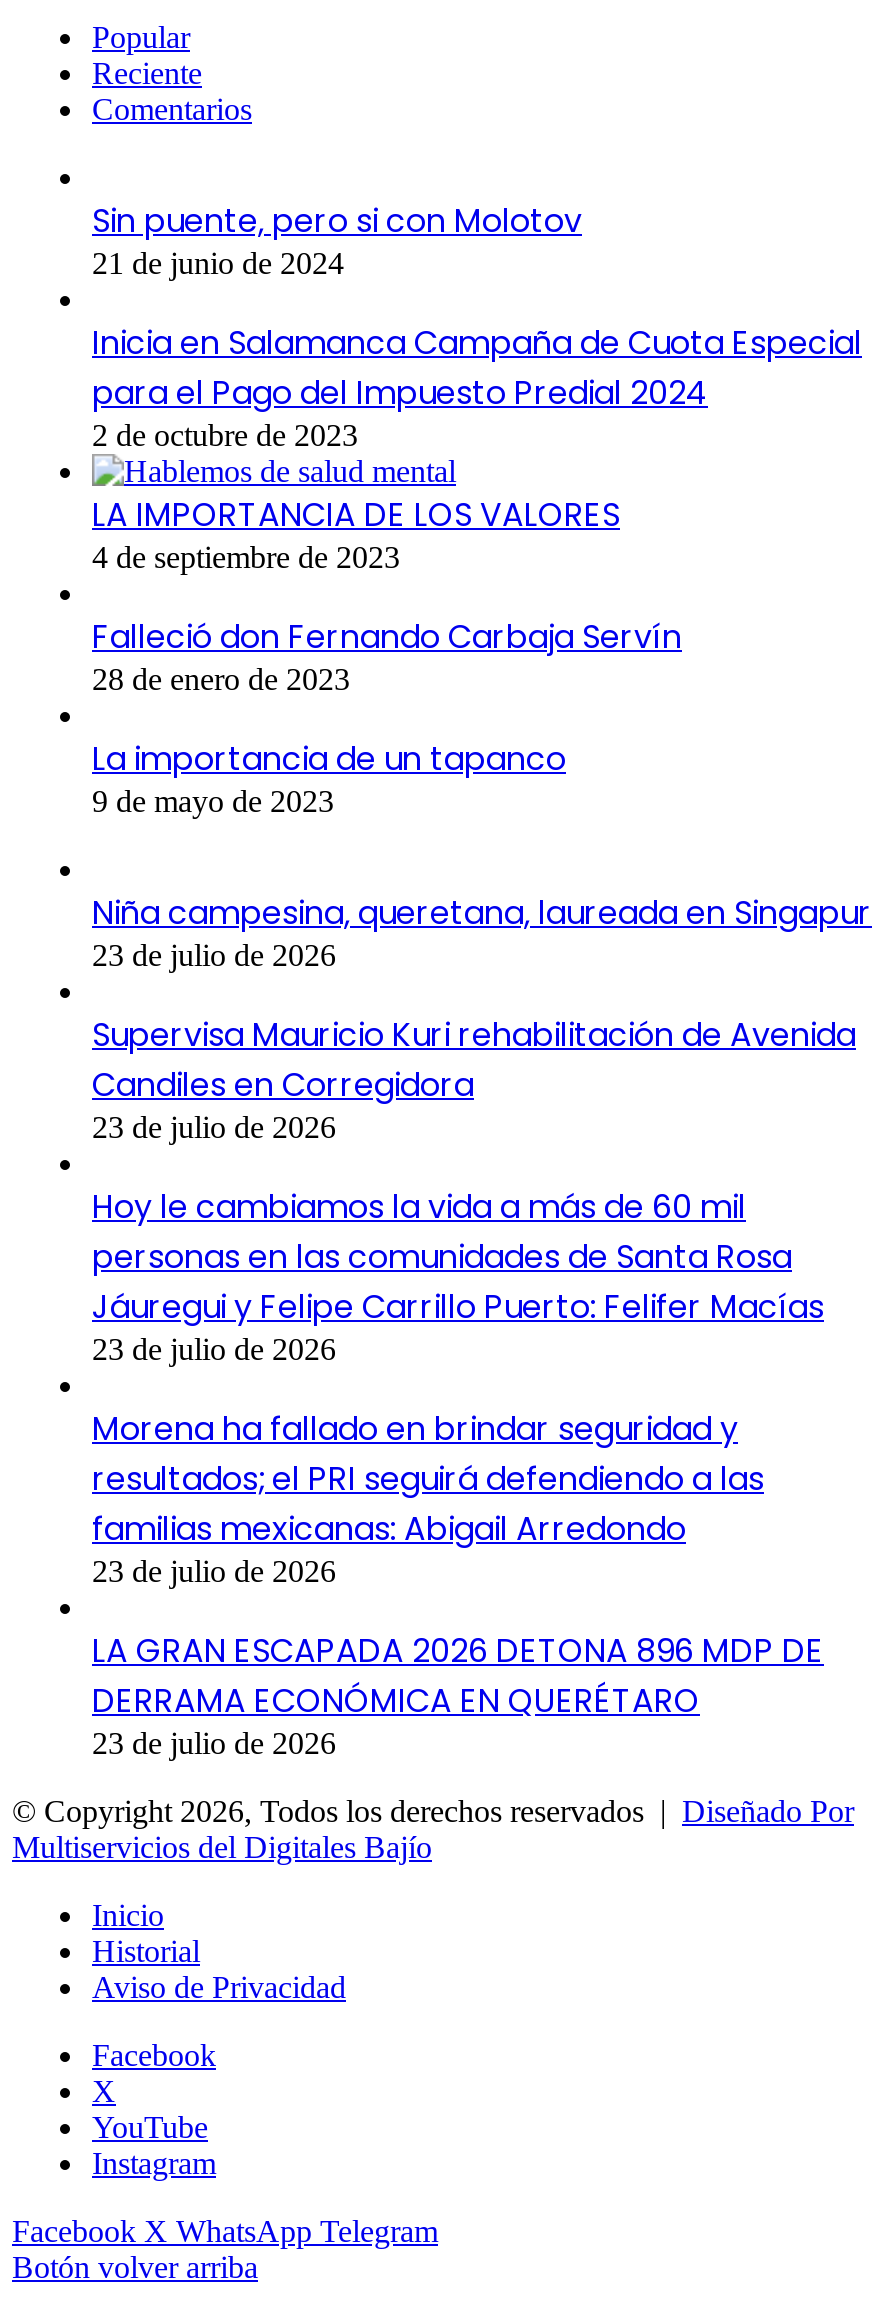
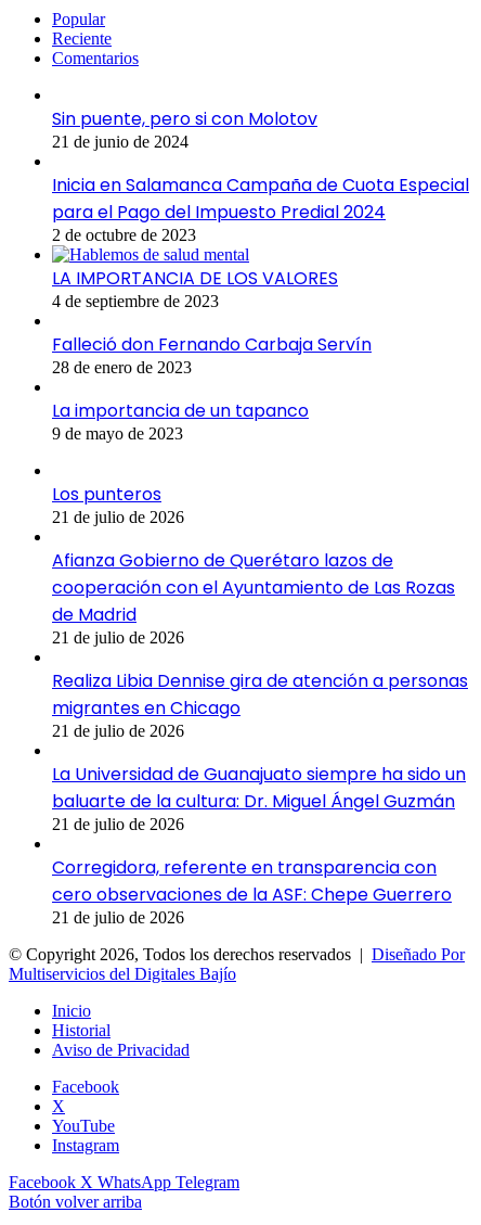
- Niña campesina, queretana, laureada en Singapur
- 23 de julio de 2026
+ Los punteros
+ 21 de julio de 2026

- Supervisa Mauricio Kuri rehabilitación de Avenida
- Candiles en Corregidora
- 23 de julio de 2026
+ Afianza Gobierno de Querétaro lazos de
+ cooperación con el Ayuntamiento de Las Rozas
+ de Madrid
+ 21 de julio de 2026

- Hoy le cambiamos la vida a más de 60 mil
- personas en las comunidades de Santa Rosa
- Jáuregui y Felipe Carrillo Puerto: Felifer Macías
- 23 de julio de 2026
+ Realiza Libia Dennise gira de atención a personas
+ migrantes en Chicago
+ 21 de julio de 2026

- Morena ha fallado en brindar seguridad y
- resultados; el PRI seguirá defendiendo a las
- familias mexicanas: Abigail Arredondo
- 23 de julio de 2026
+ La Universidad de Guanajuato siempre ha sido un
+ baluarte de la cultura: Dr. Miguel Ángel Guzmán
+ 21 de julio de 2026

- LA GRAN ESCAPADA 2026 DETONA 896 MDP DE
- DERRAMA ECONÓMICA EN QUERÉTARO
- 23 de julio de 2026
+ Corregidora, referente en transparencia con
+ cero observaciones de la ASF: Chepe Guerrero
+ 21 de julio de 2026
